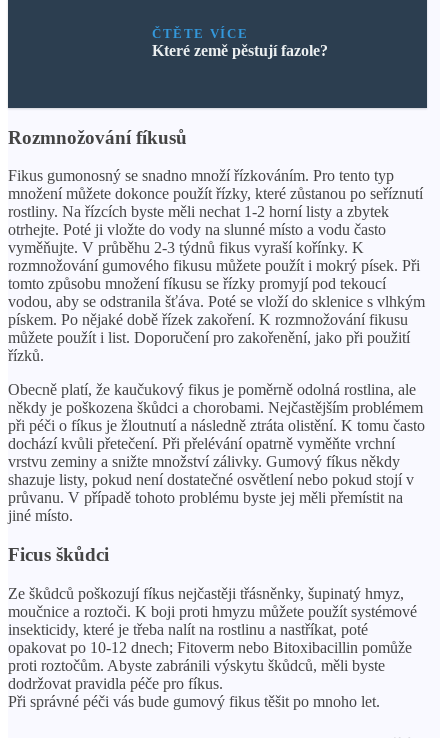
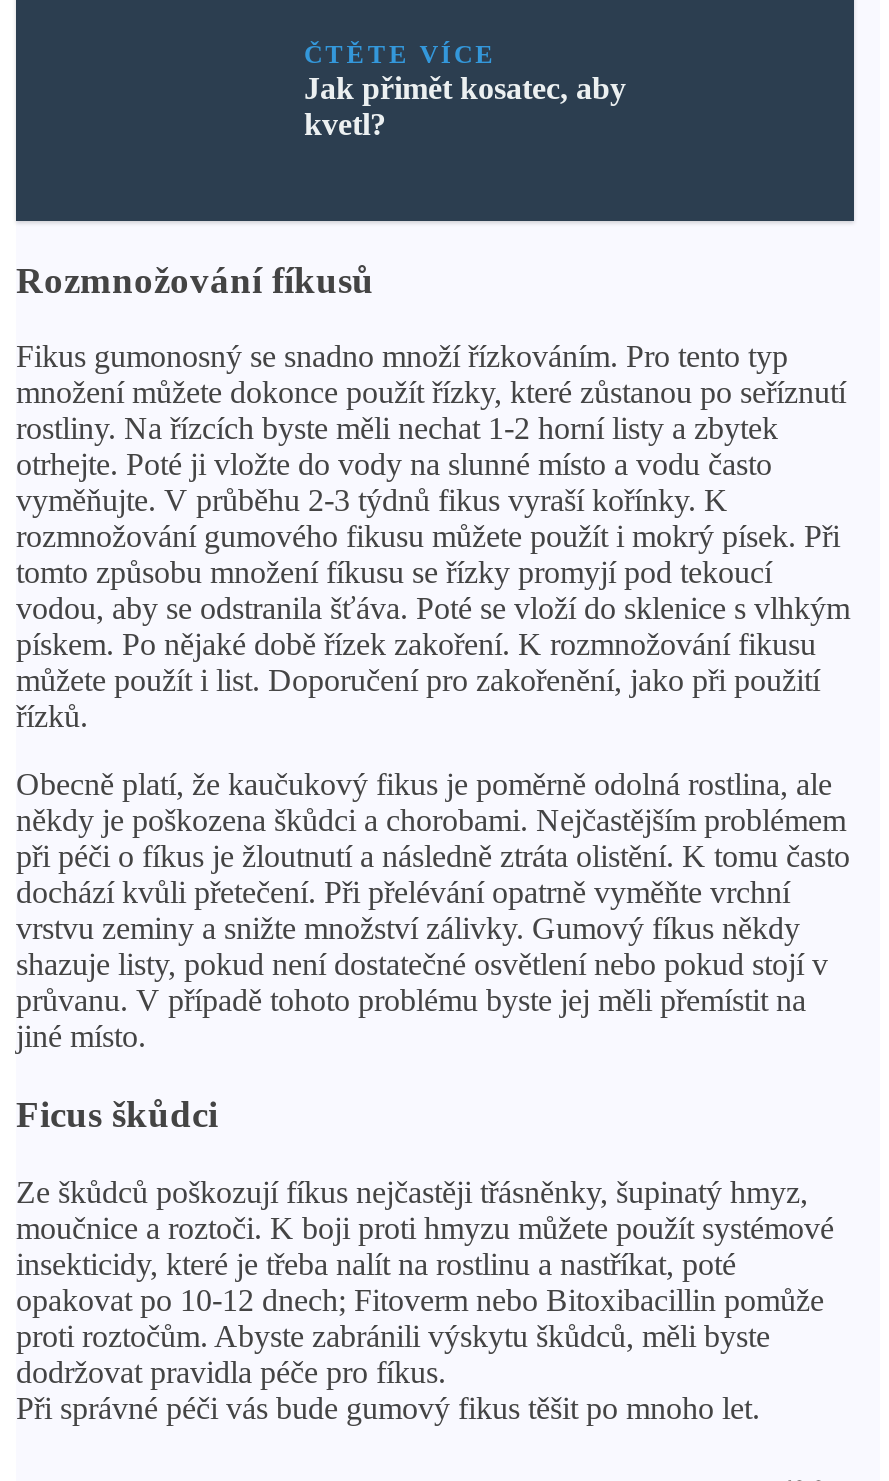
- Které země pěstují fazole?
+ Jak přimět kosatec, aby
+ kvetl?
